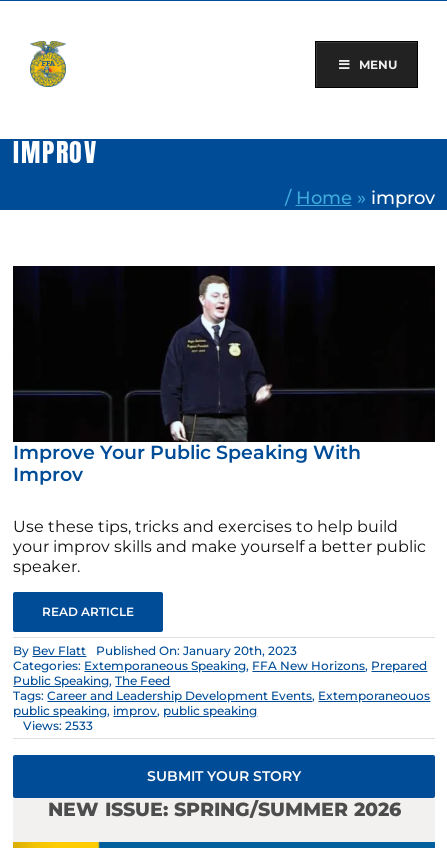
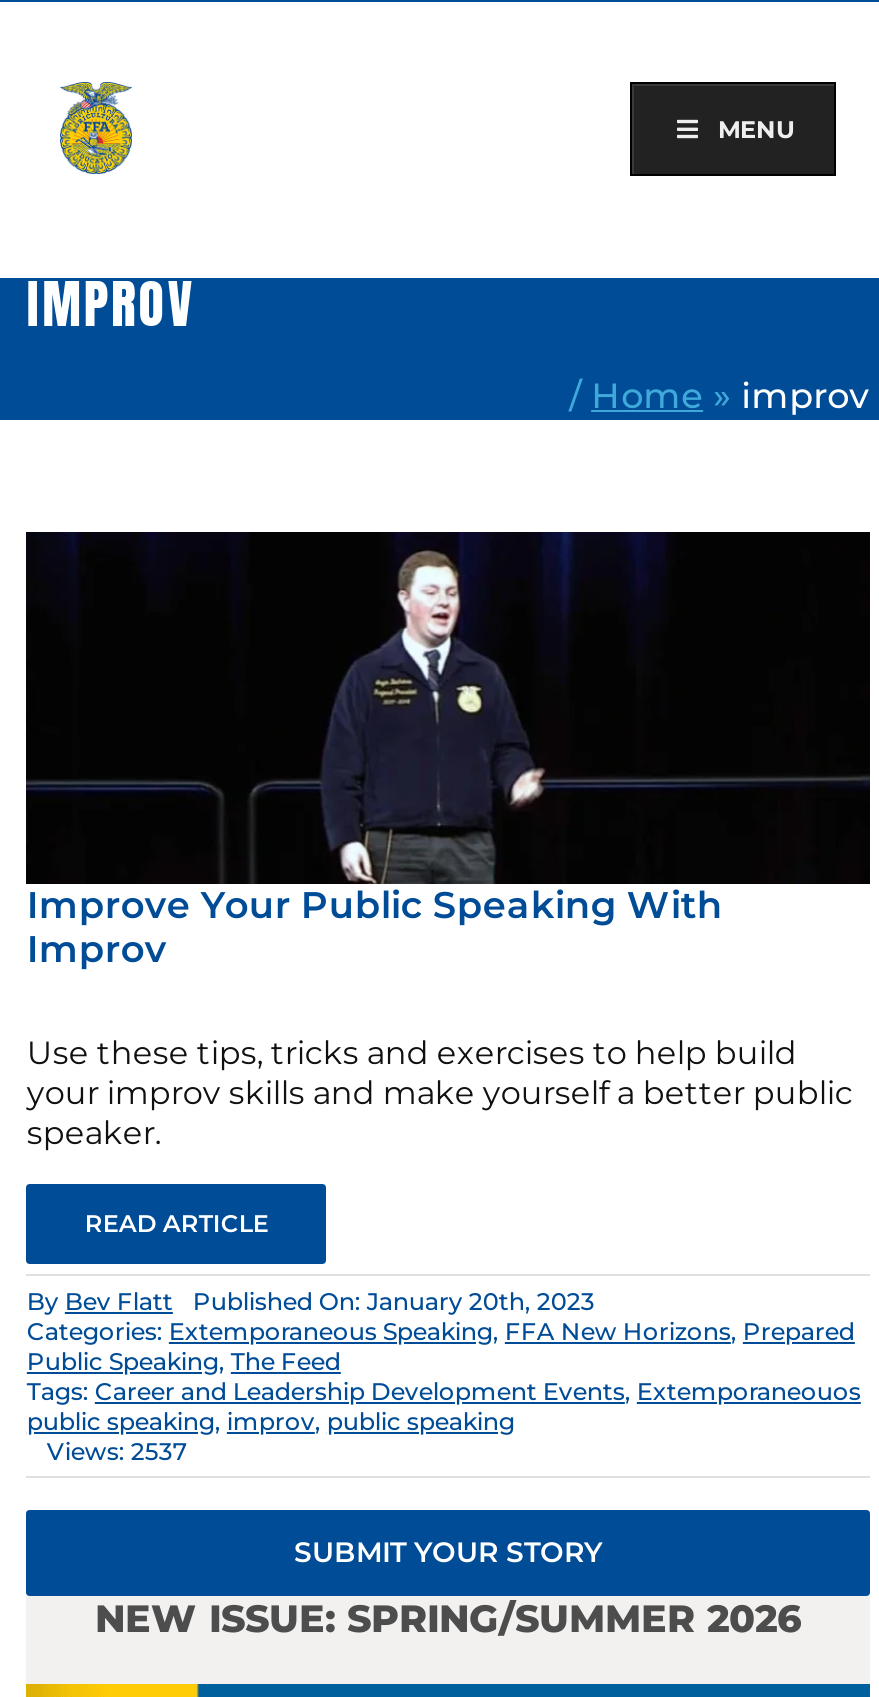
- Views: 2533
+ Views: 2537
